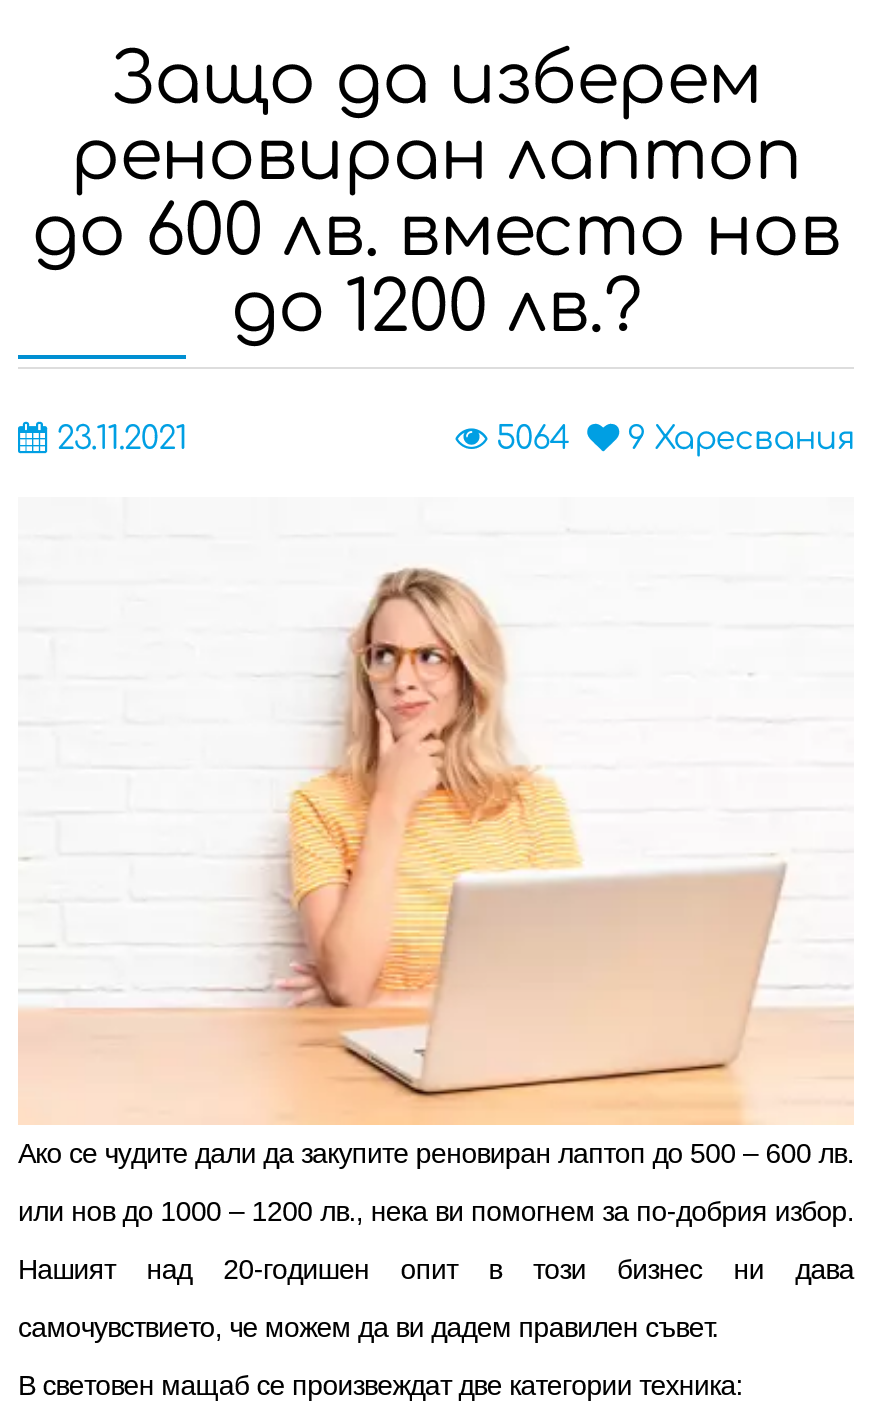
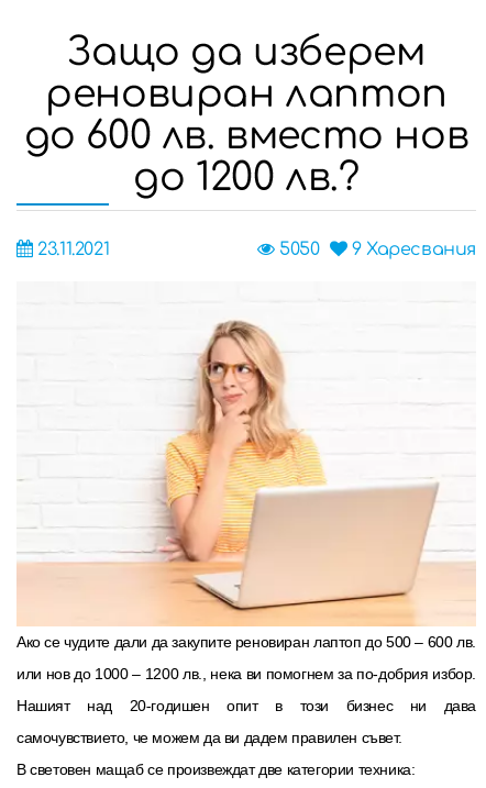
- 5064 9 Харесвания
+ 5050 9 Харесвания
